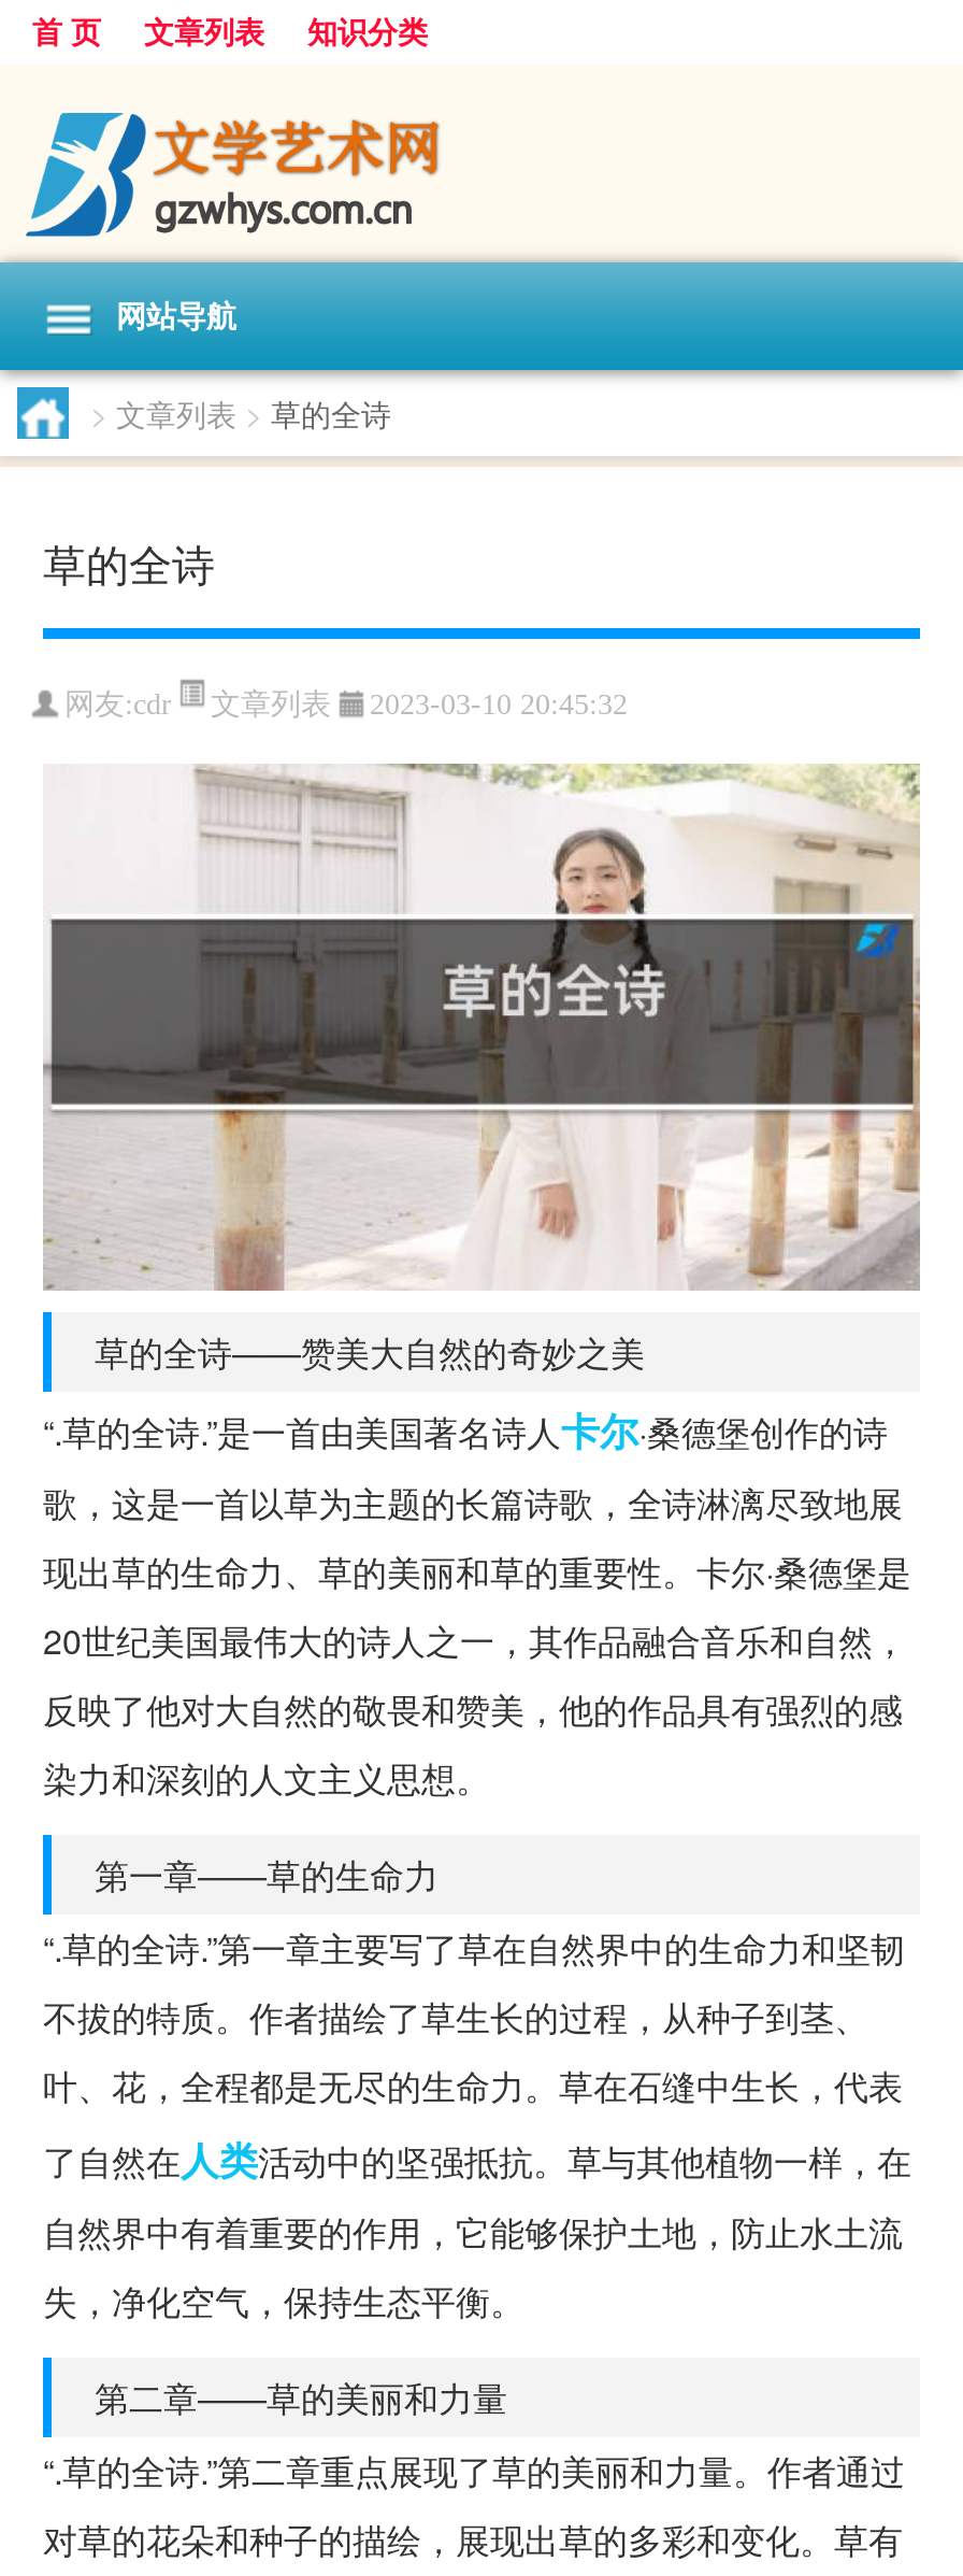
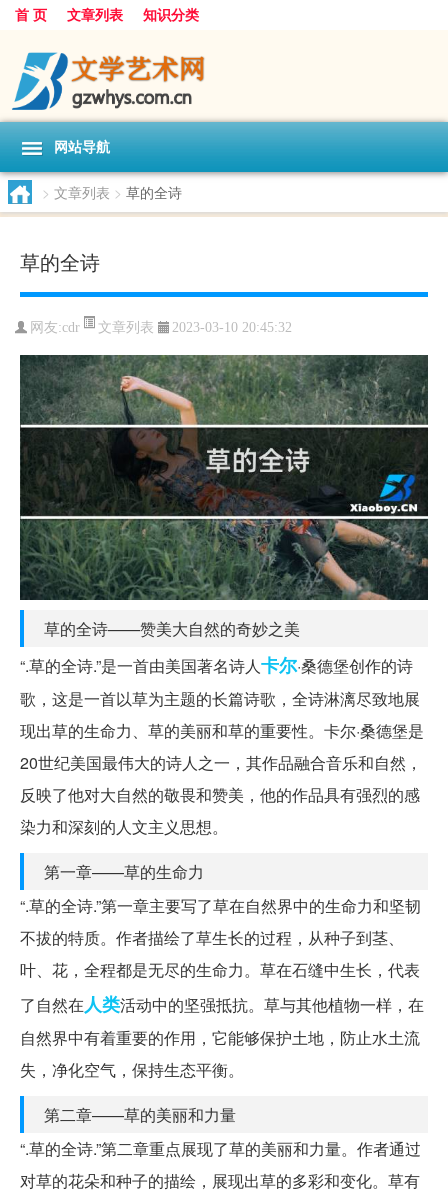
- [image]
+ [image]
